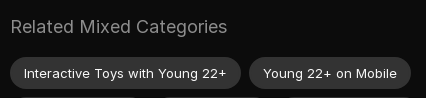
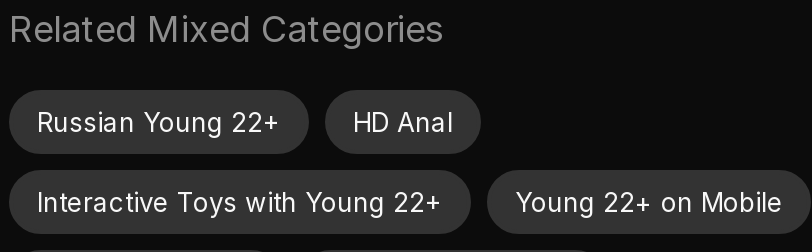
+ Russian Young 22+
+ HD Anal
